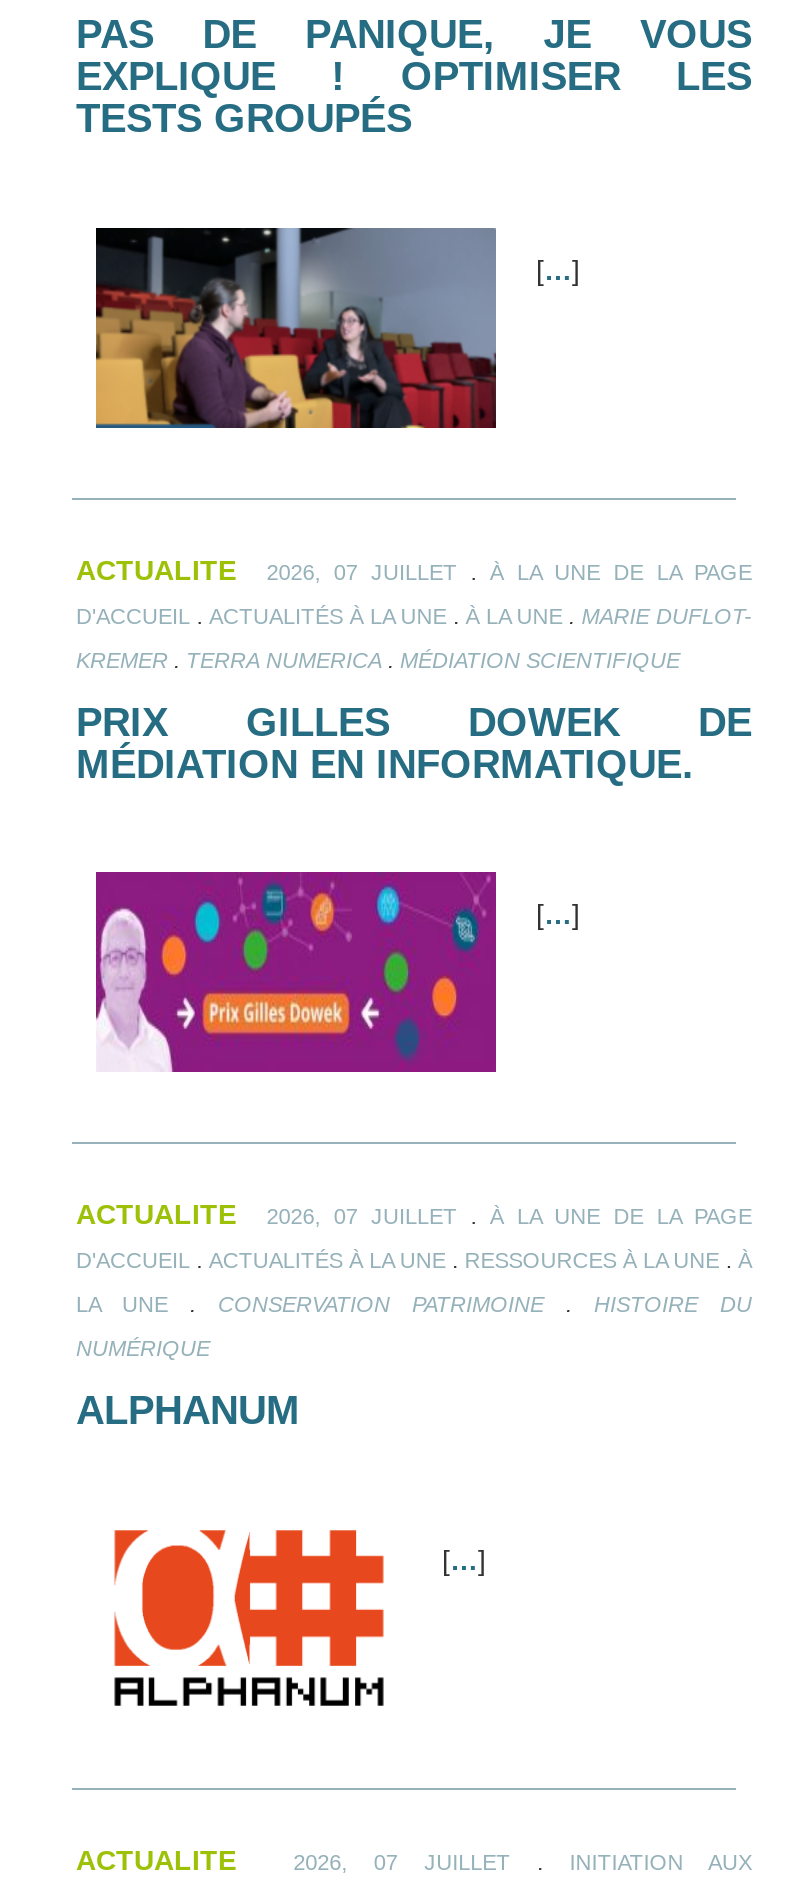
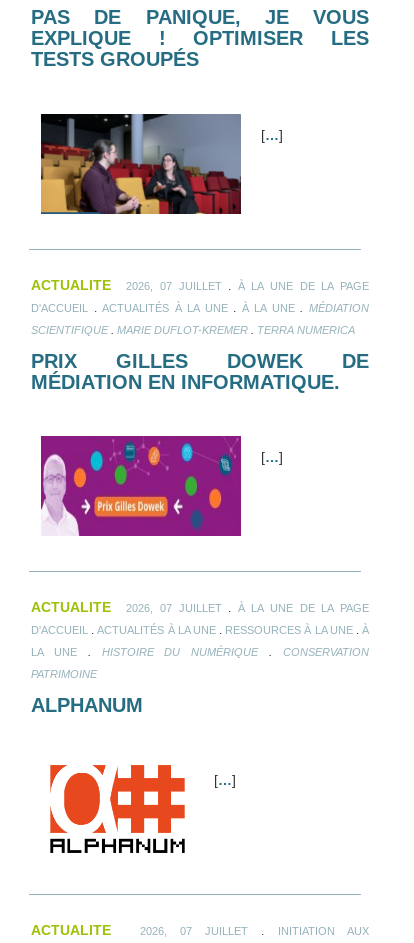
- D'ACCUEIL. ACTUALITÉS À LA UNE. À LA UNE. MARIE DUFLOT-
+ D'ACCUEIL. ACTUALITÉS À LA UNE. À LA UNE. MÉDIATION

- KREMER. TERRA NUMERICA. MÉDIATION SCIENTIFIQUE
+ SCIENTIFIQUE. MARIE DUFLOT-KREMER. TERRA NUMERICA

- LA UNE. CONSERVATION PATRIMOINE. HISTOIRE DU
+ LA UNE. HISTOIRE DU NUMÉRIQUE. CONSERVATION

- NUMÉRIQUE
+ PATRIMOINE
